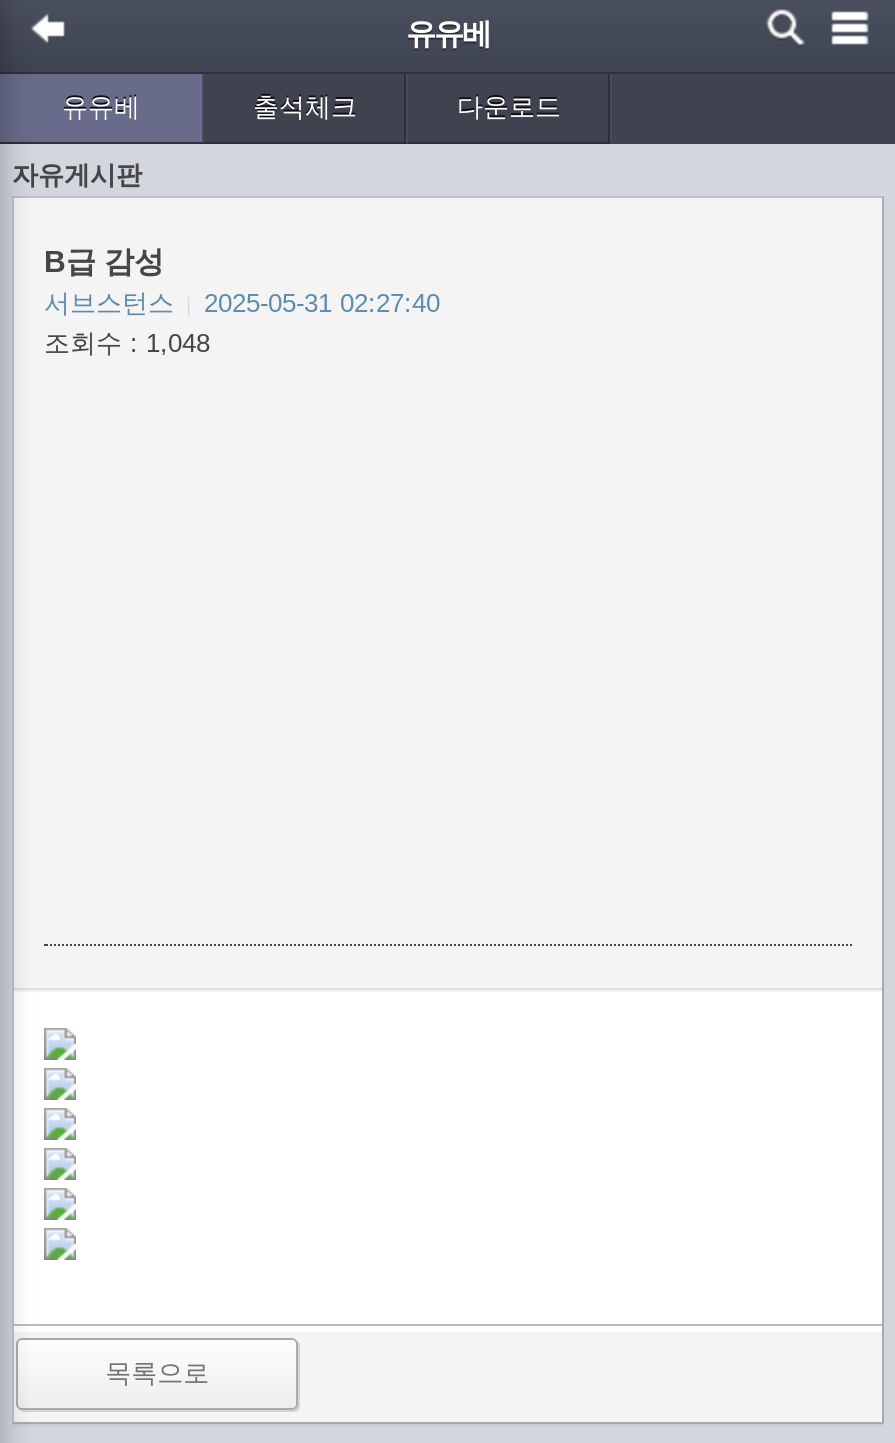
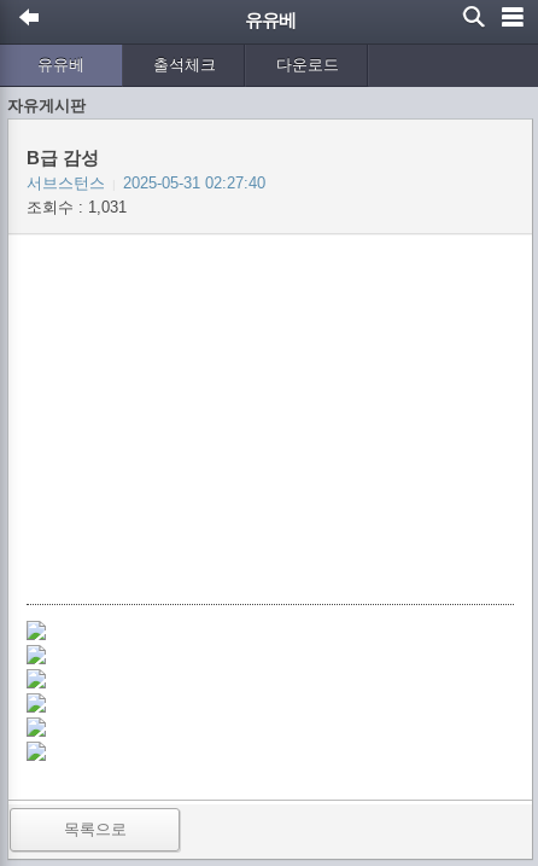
- 조회수 : 1,048
+ 조회수 : 1,031
